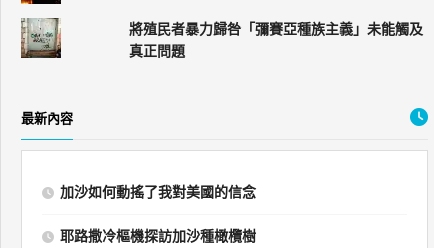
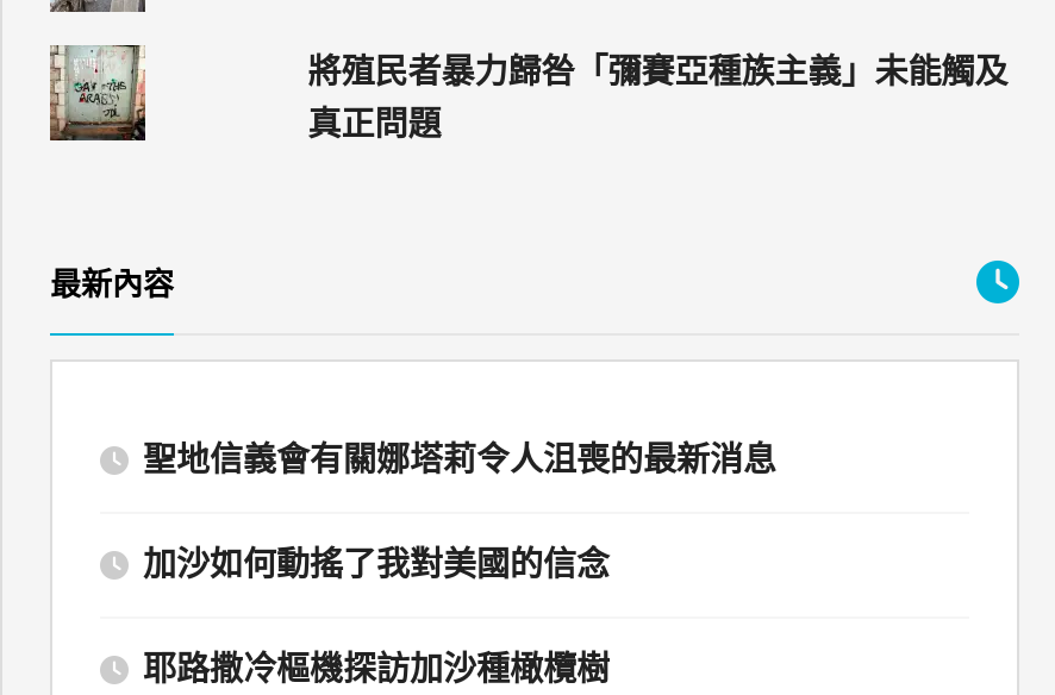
+ 聖地信義會有關娜塔莉令人沮喪的最新消息
